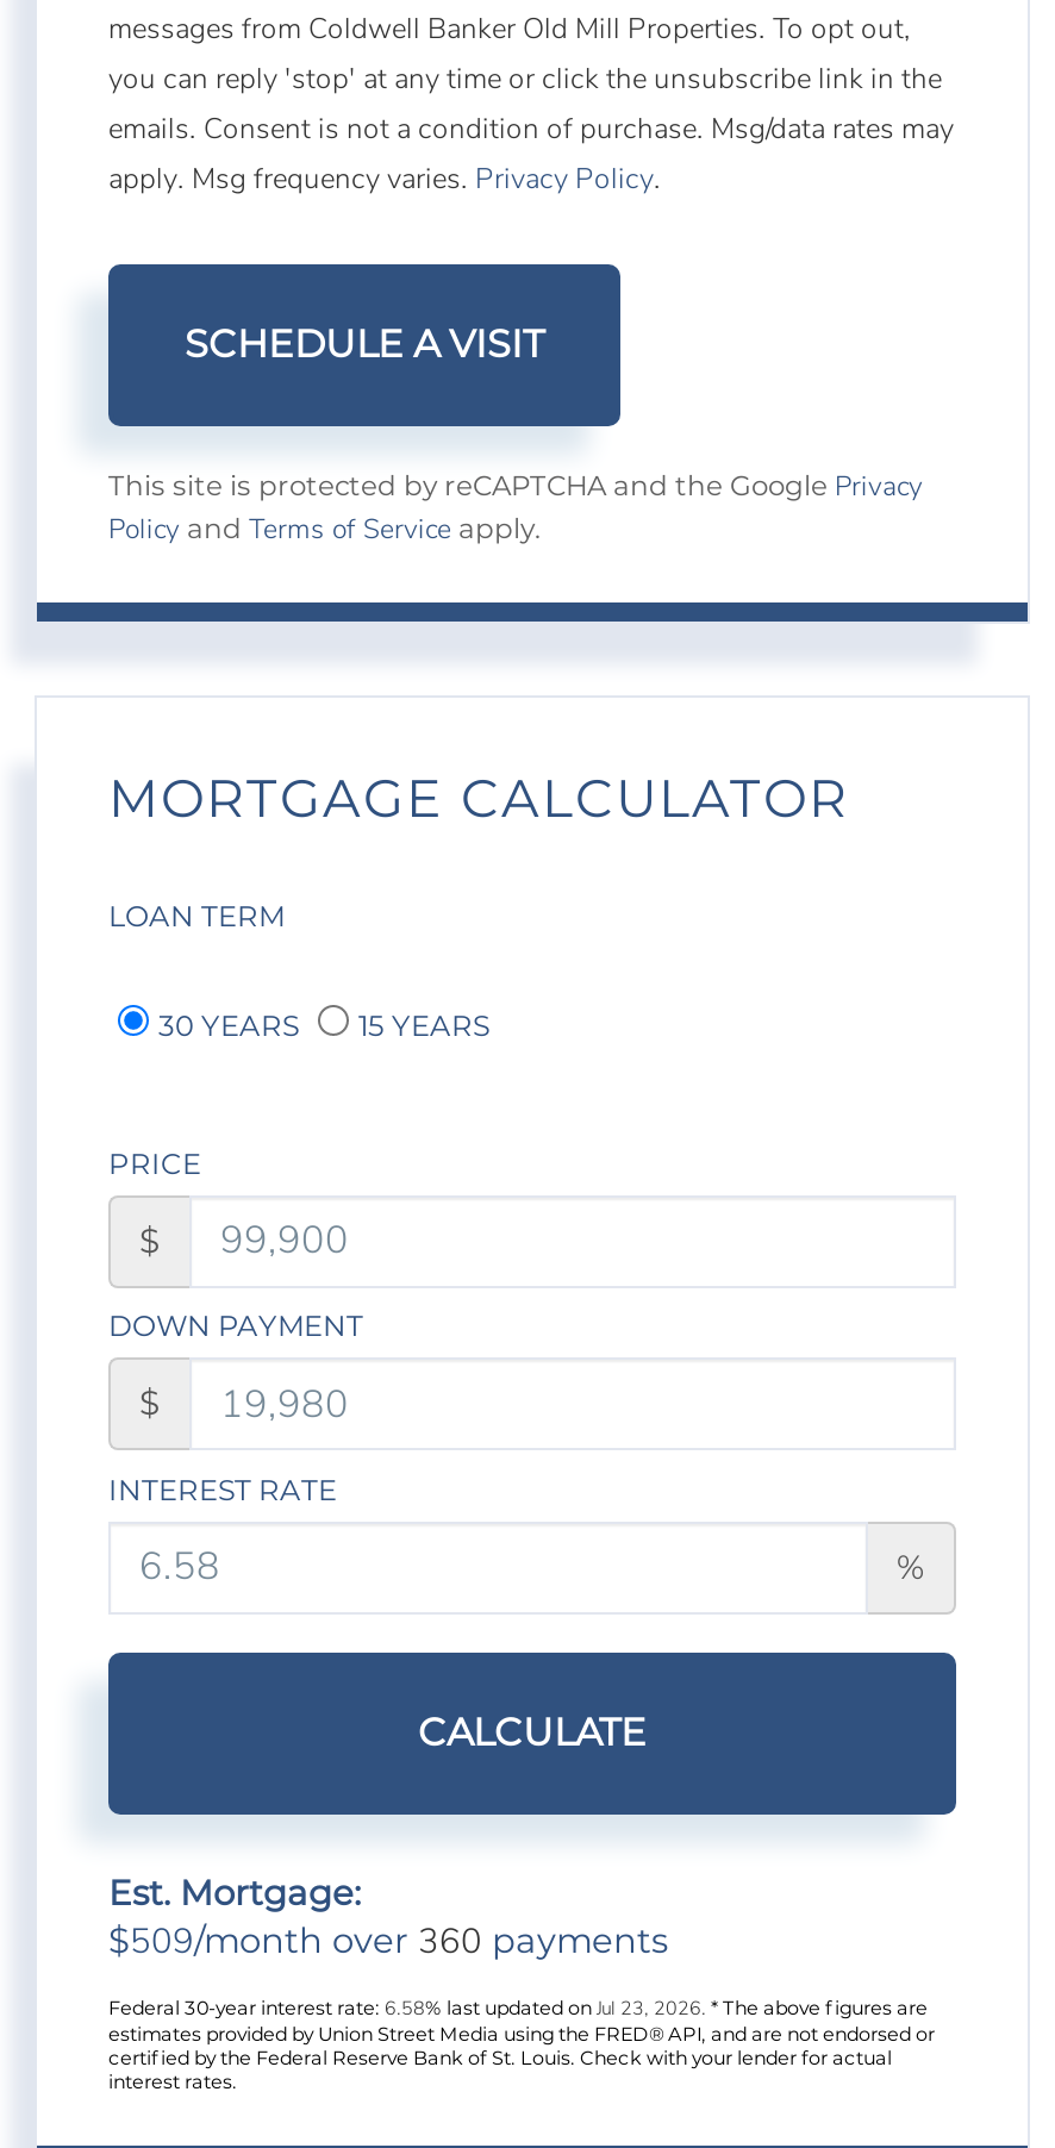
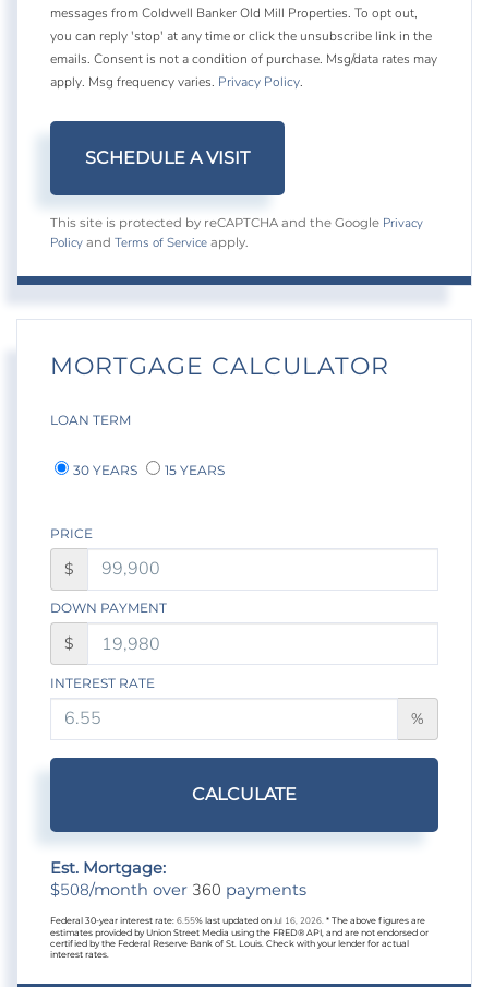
- $509/month over 360 payments
+ $508/month over 360 payments

- Federal 30-year interest rate: 6.58% last updated on Jul 23, 2026. * The above figures are
+ Federal 30-year interest rate: 6.55% last updated on Jul 16, 2026. * The above figures are
